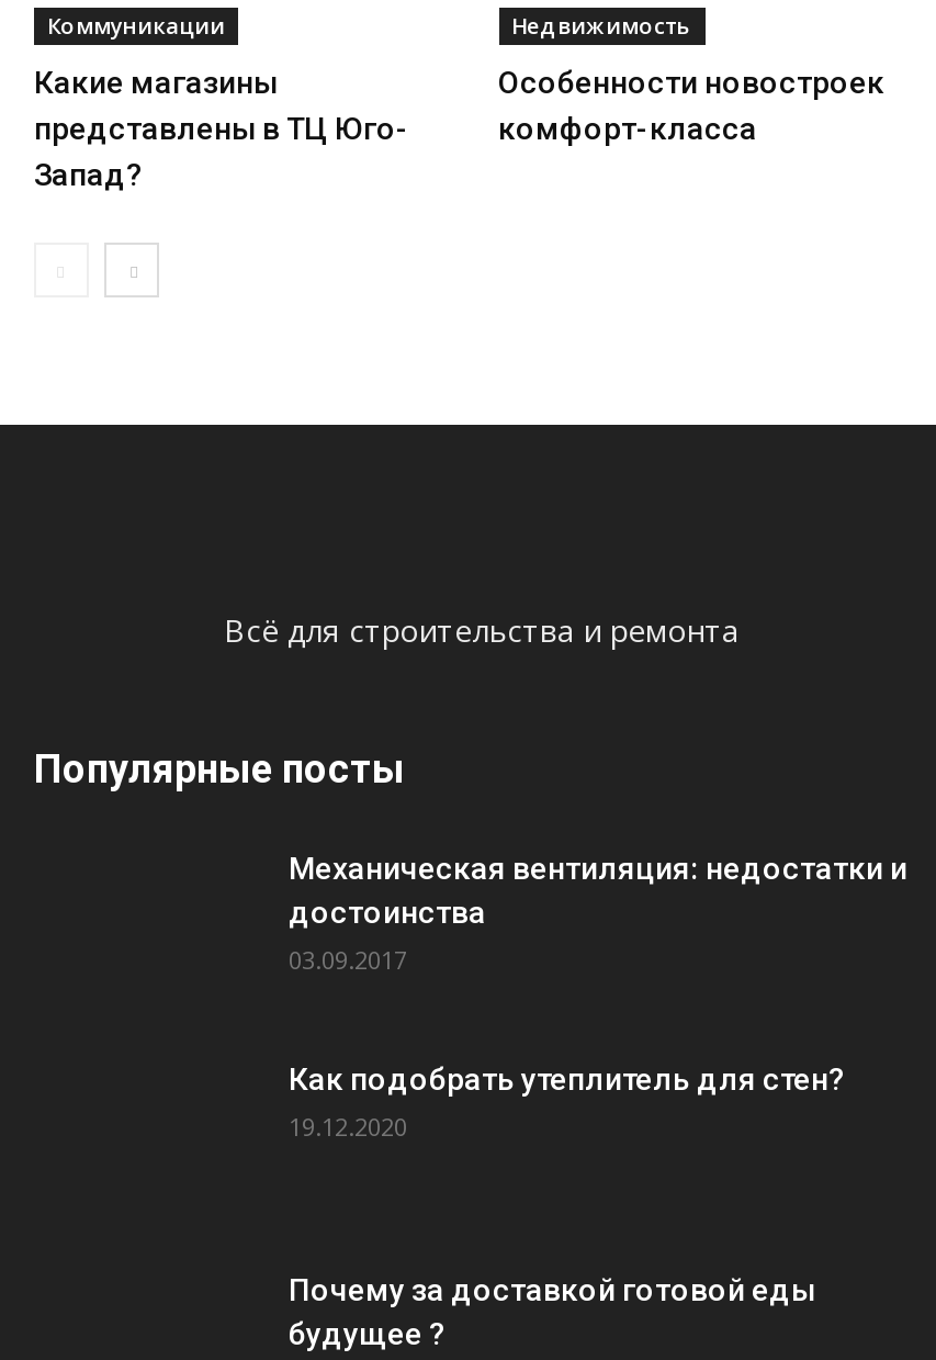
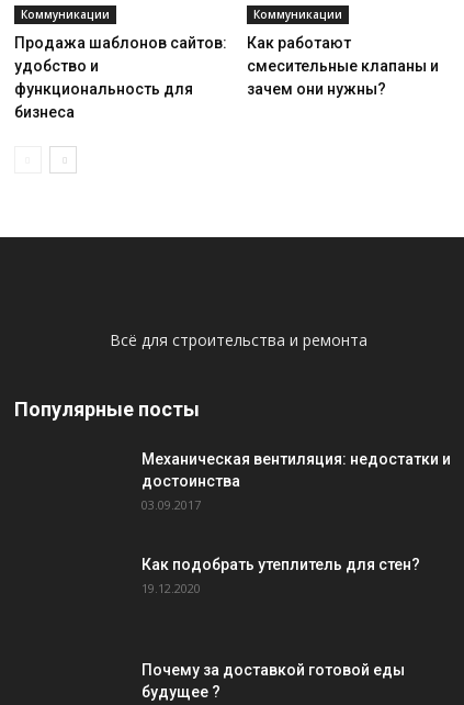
- Недвижимость
+ Коммуникации

- Какие магазины
- представлены в ТЦ Юго-
- Запад?
+ Продажа шаблонов сайтов:
+ удобство и
+ функциональность для
+ бизнеса

- Особенности новостроек
- комфорт-класса
+ Как работают
+ смесительные клапаны и
+ зачем они нужны?
